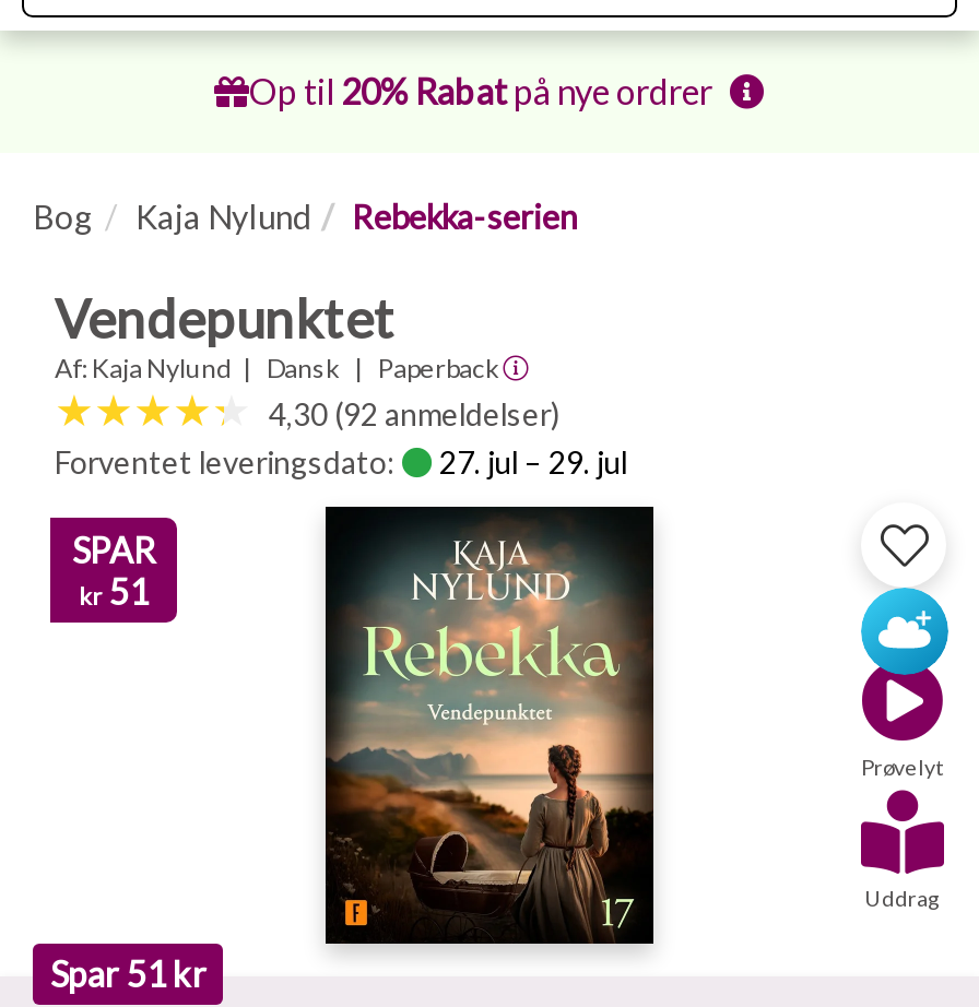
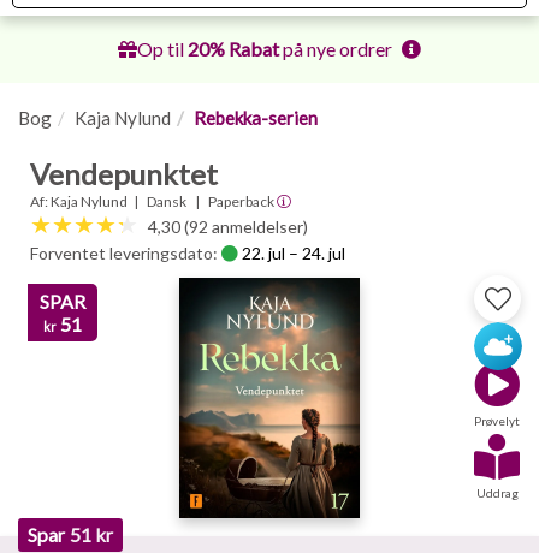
- Forventet leveringsdato: 27. jul – 29. jul
+ Forventet leveringsdato: 22. jul – 24. jul
